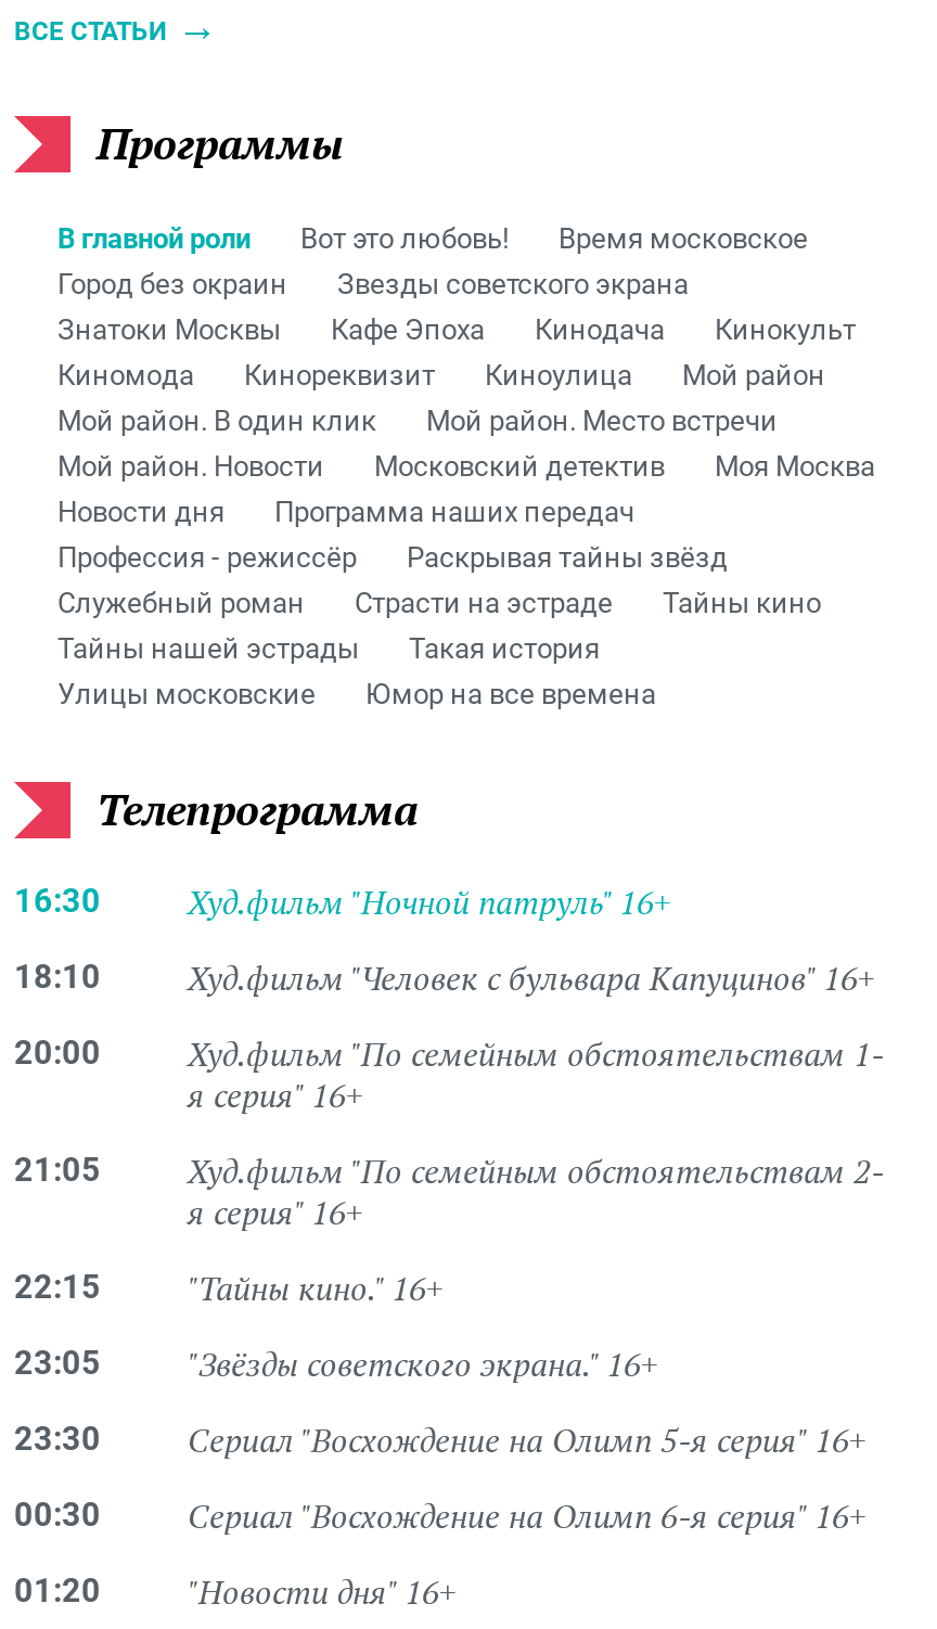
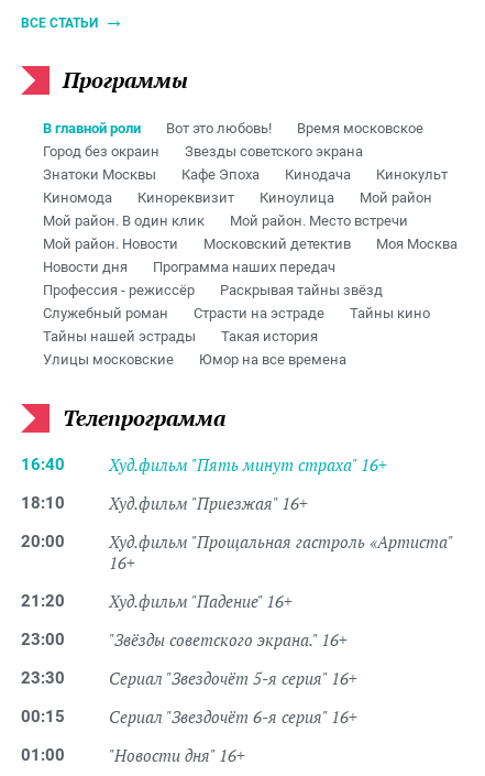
- 16:30
- Худ.фильм "Ночной патруль" 16+
+ 16:40
+ Худ.фильм "Пять минут страха" 16+

- Худ.фильм "Человек с бульвара Капуцинов" 16+
+ Худ.фильм "Приезжая" 16+

- Худ.фильм "По семейным обстоятельствам 1-
- я серия" 16+
- 21:05
- Худ.фильм "По семейным обстоятельствам 2-
- я серия" 16+
- 22:15
- "Тайны кино." 16+
- 23:05
+ Худ.фильм "Прощальная гастроль «Артиста"
+ 16+
+ 21:20
+ Худ.фильм "Падение" 16+
+ 23:00

- Сериал "Восхождение на Олимп 5-я серия" 16+
+ Сериал "Звездочёт 5-я серия" 16+

- 00:30
- Сериал "Восхождение на Олимп 6-я серия" 16+
+ 00:15
+ Сериал "Звездочёт 6-я серия" 16+

- 01:20
+ 01:00
